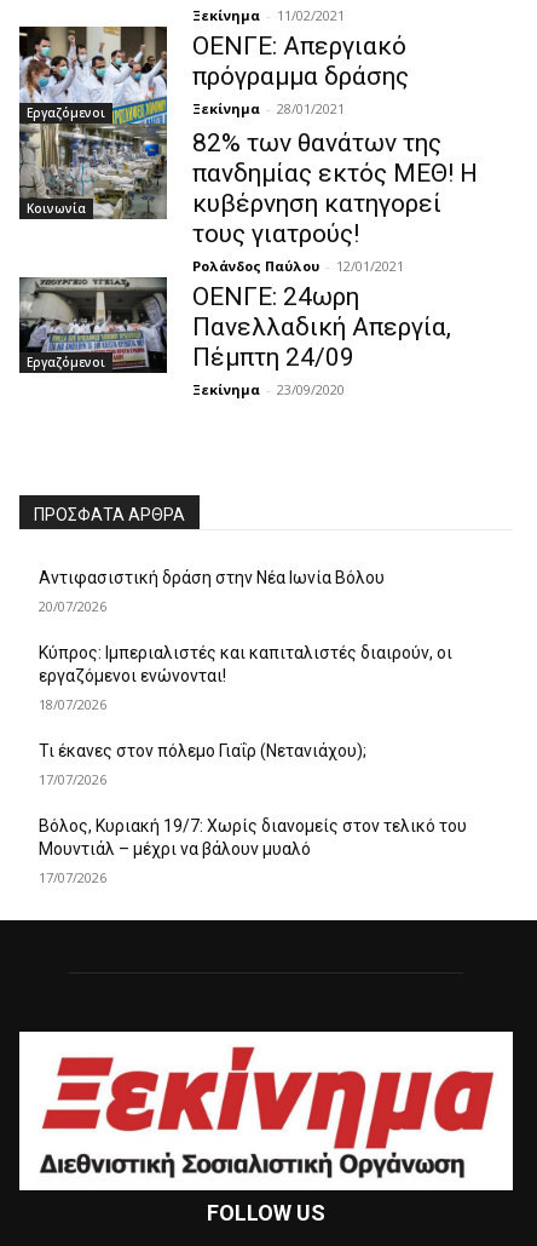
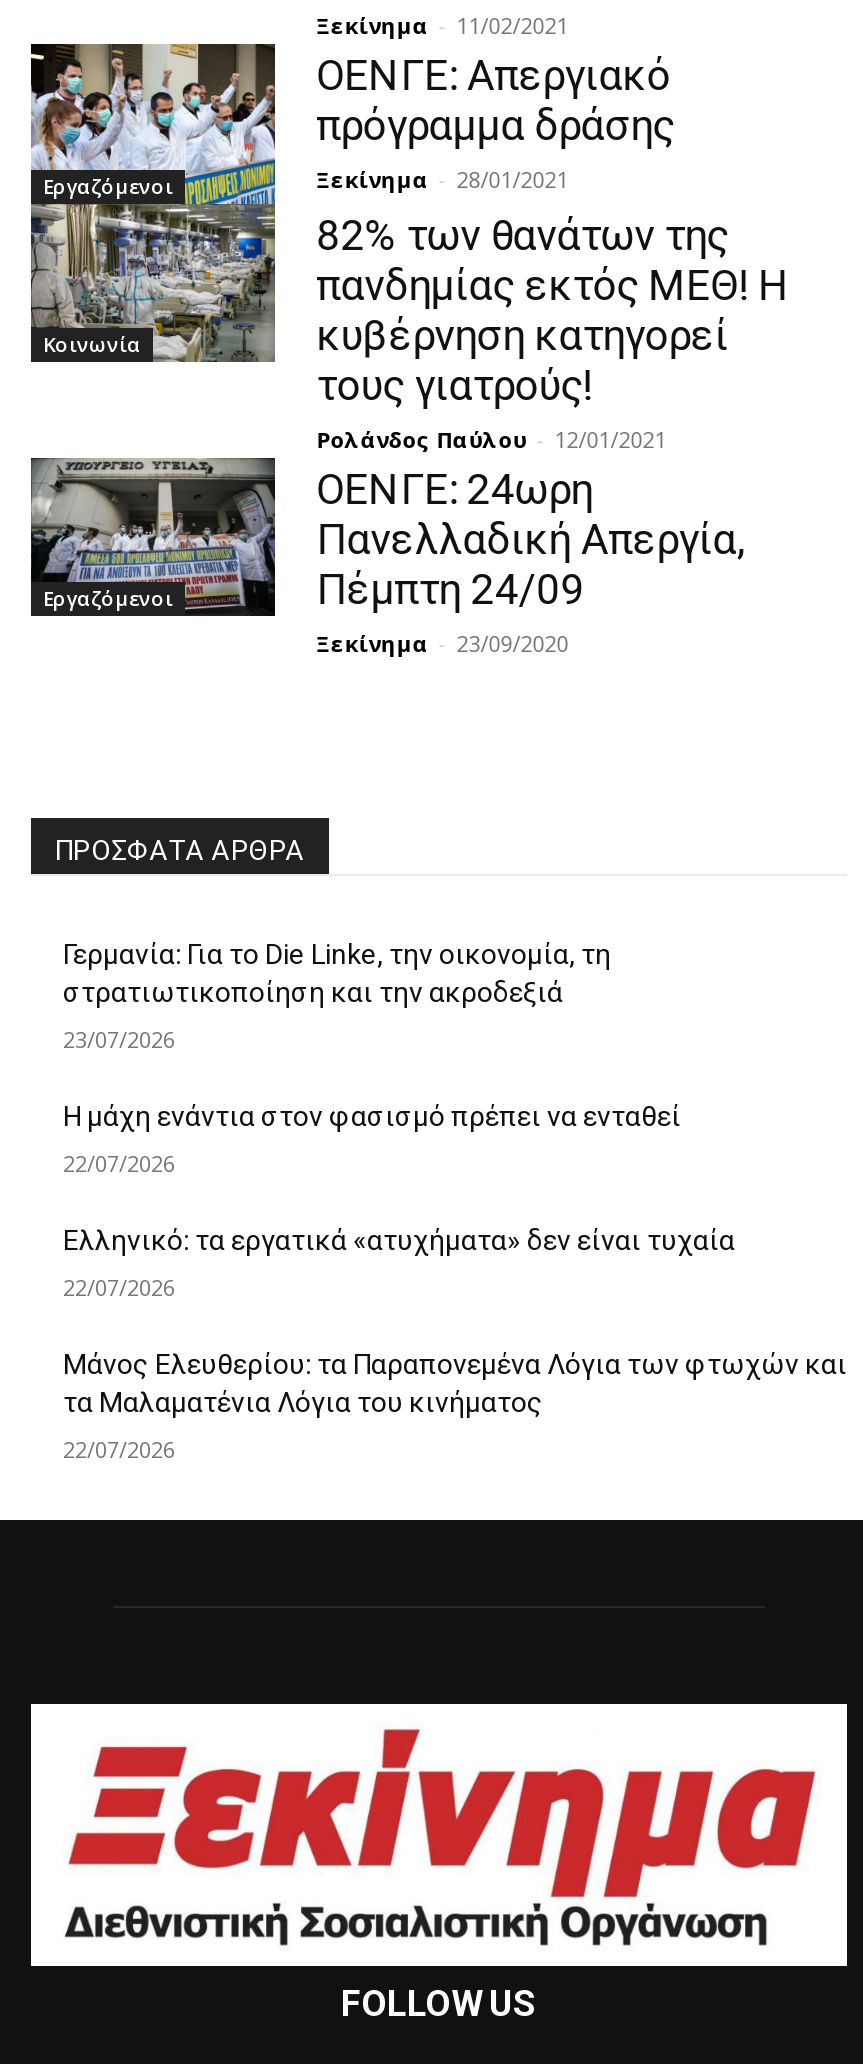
- Αντιφασιστική δράση στην Νέα Ιωνία Βόλου
+ Γερμανία: Για το Die Linke, την οικονομία, τη
+ στρατιωτικοποίηση και την ακροδεξιά

- 20/07/2026
+ 23/07/2026

- Κύπρος: Ιμπεριαλιστές και καπιταλιστές διαιρούν, οι
- εργαζόμενοι ενώνονται!
+ Η μάχη ενάντια στον φασισμό πρέπει να ενταθεί

- 18/07/2026
+ 22/07/2026

- Τι έκανες στον πόλεμο Γιαΐρ (Νετανιάχου);
+ Ελληνικό: τα εργατικά «ατυχήματα» δεν είναι τυχαία

- 17/07/2026
+ 22/07/2026

- Βόλος, Κυριακή 19/7: Χωρίς διανομείς στον τελικό του
- Μουντιάλ – μέχρι να βάλουν μυαλό
+ Μάνος Ελευθερίου: τα Παραπονεμένα Λόγια των φτωχών και
+ τα Μαλαματένια Λόγια του κινήματος

- 17/07/2026
+ 22/07/2026
